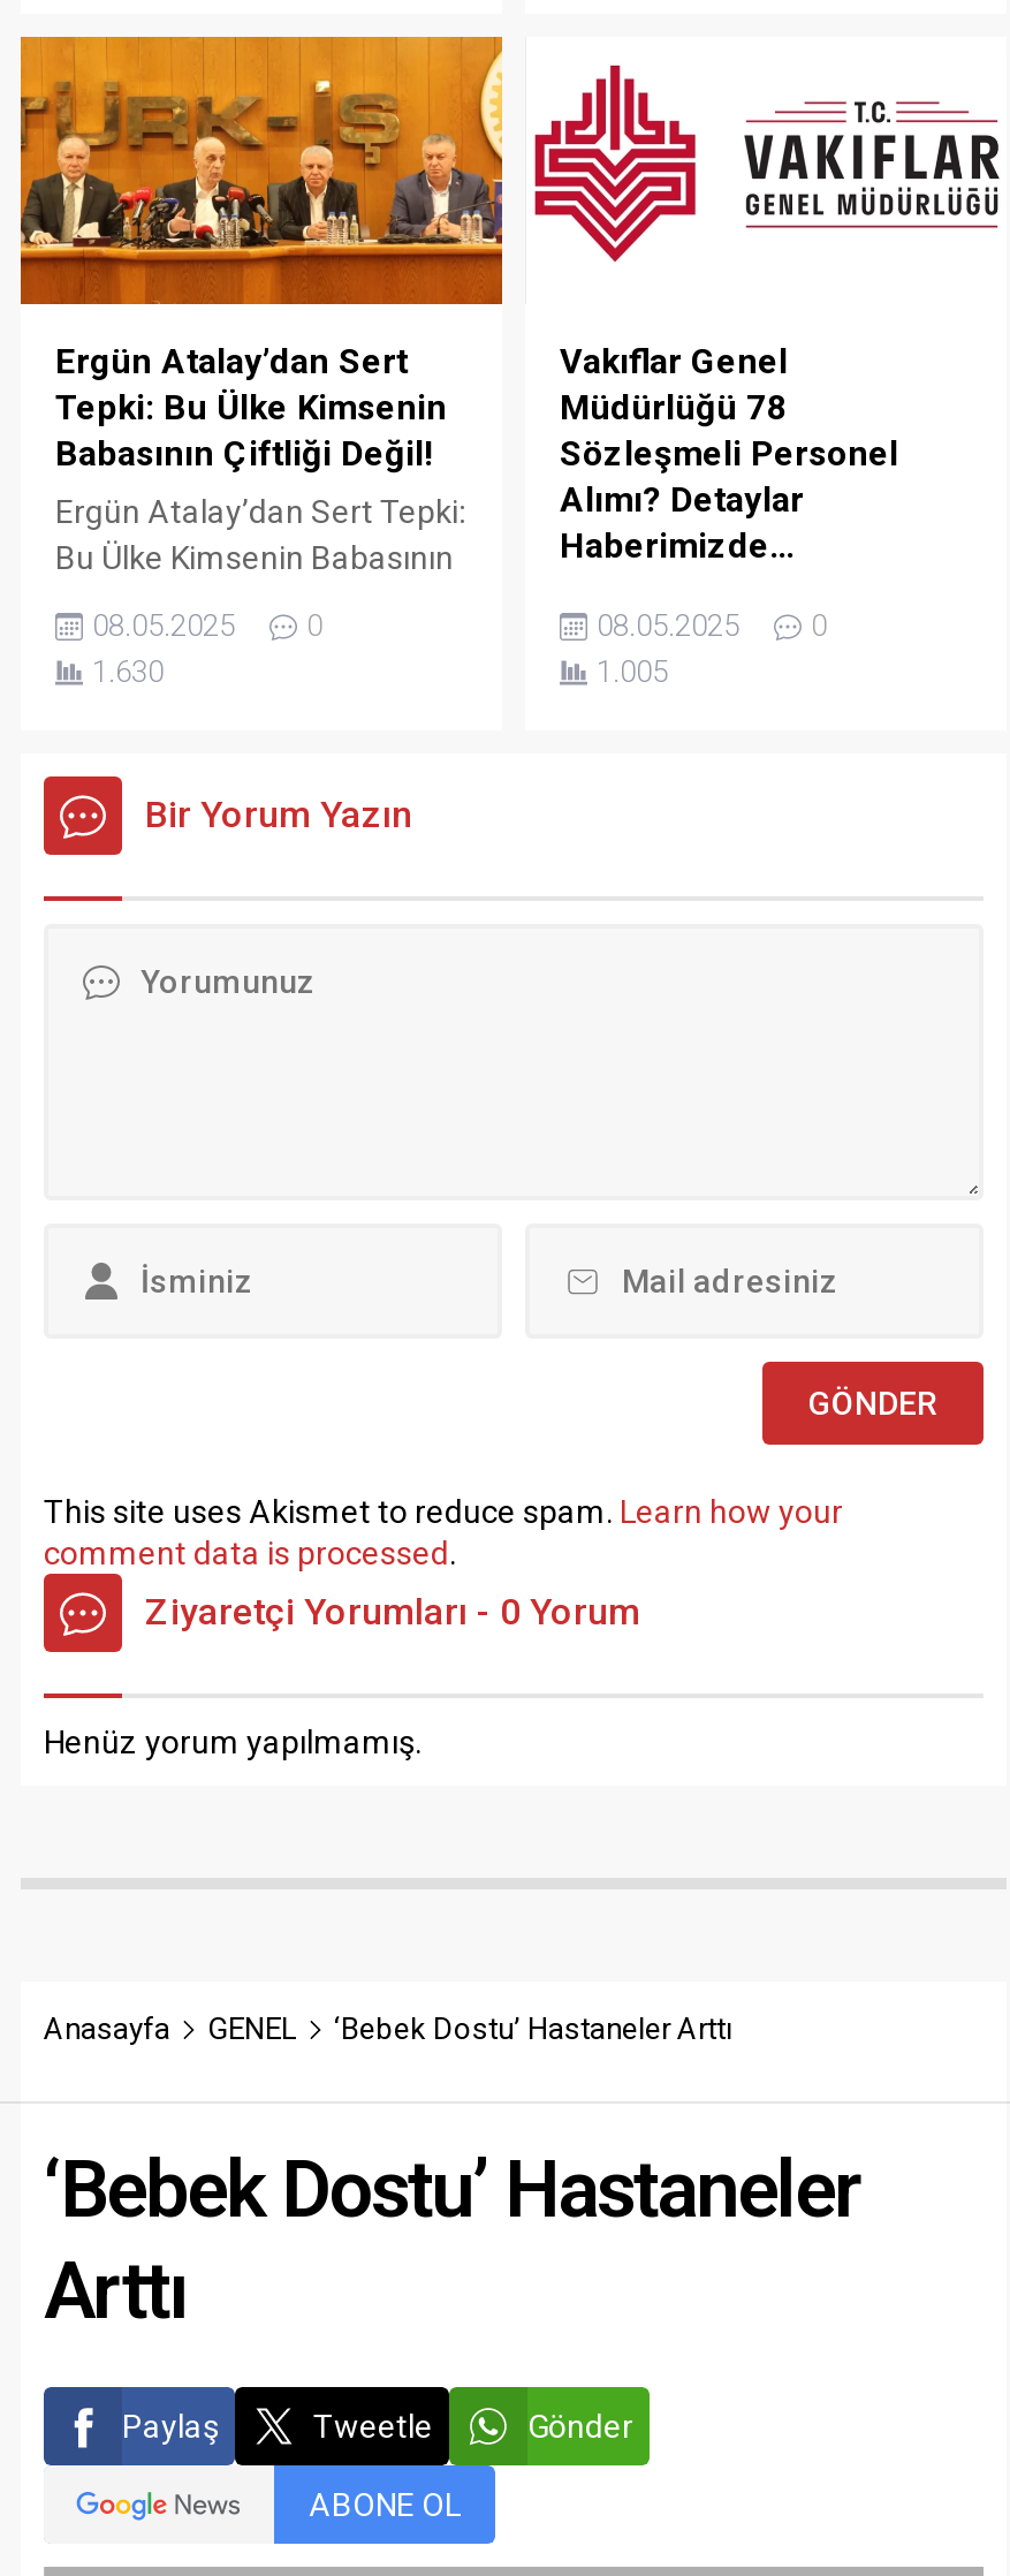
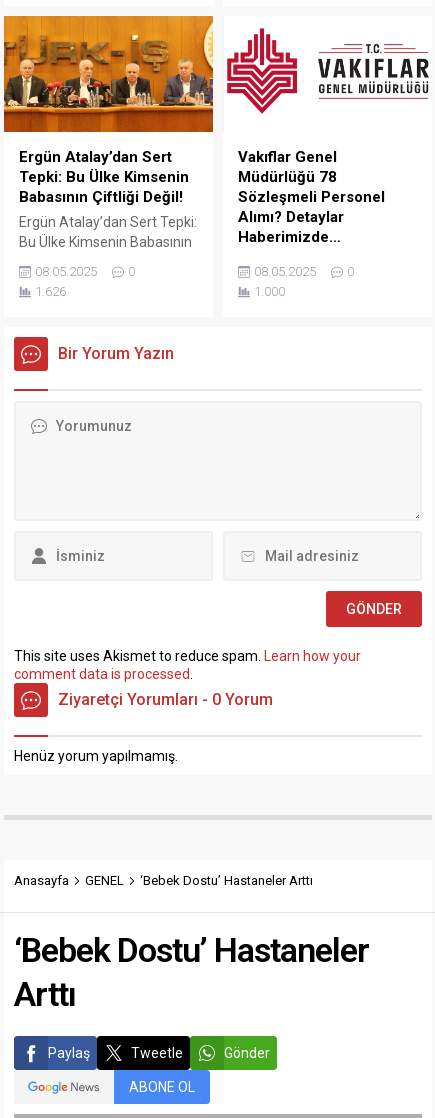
- 1.630
+ 1.626

- 1.005
+ 1.000
